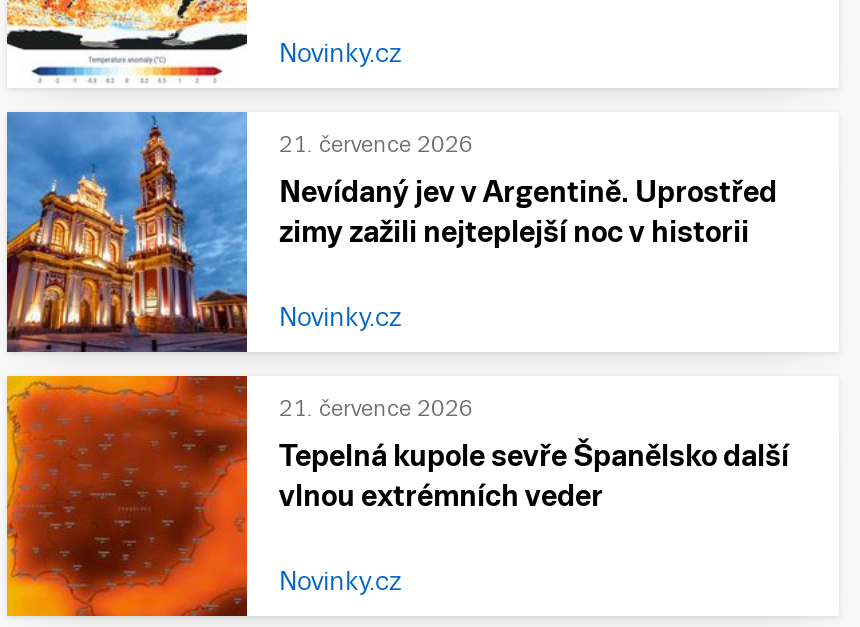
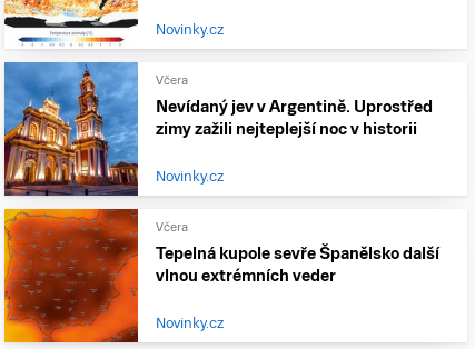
- 21. července 2026
+ Včera

- 21. července 2026
+ Včera
